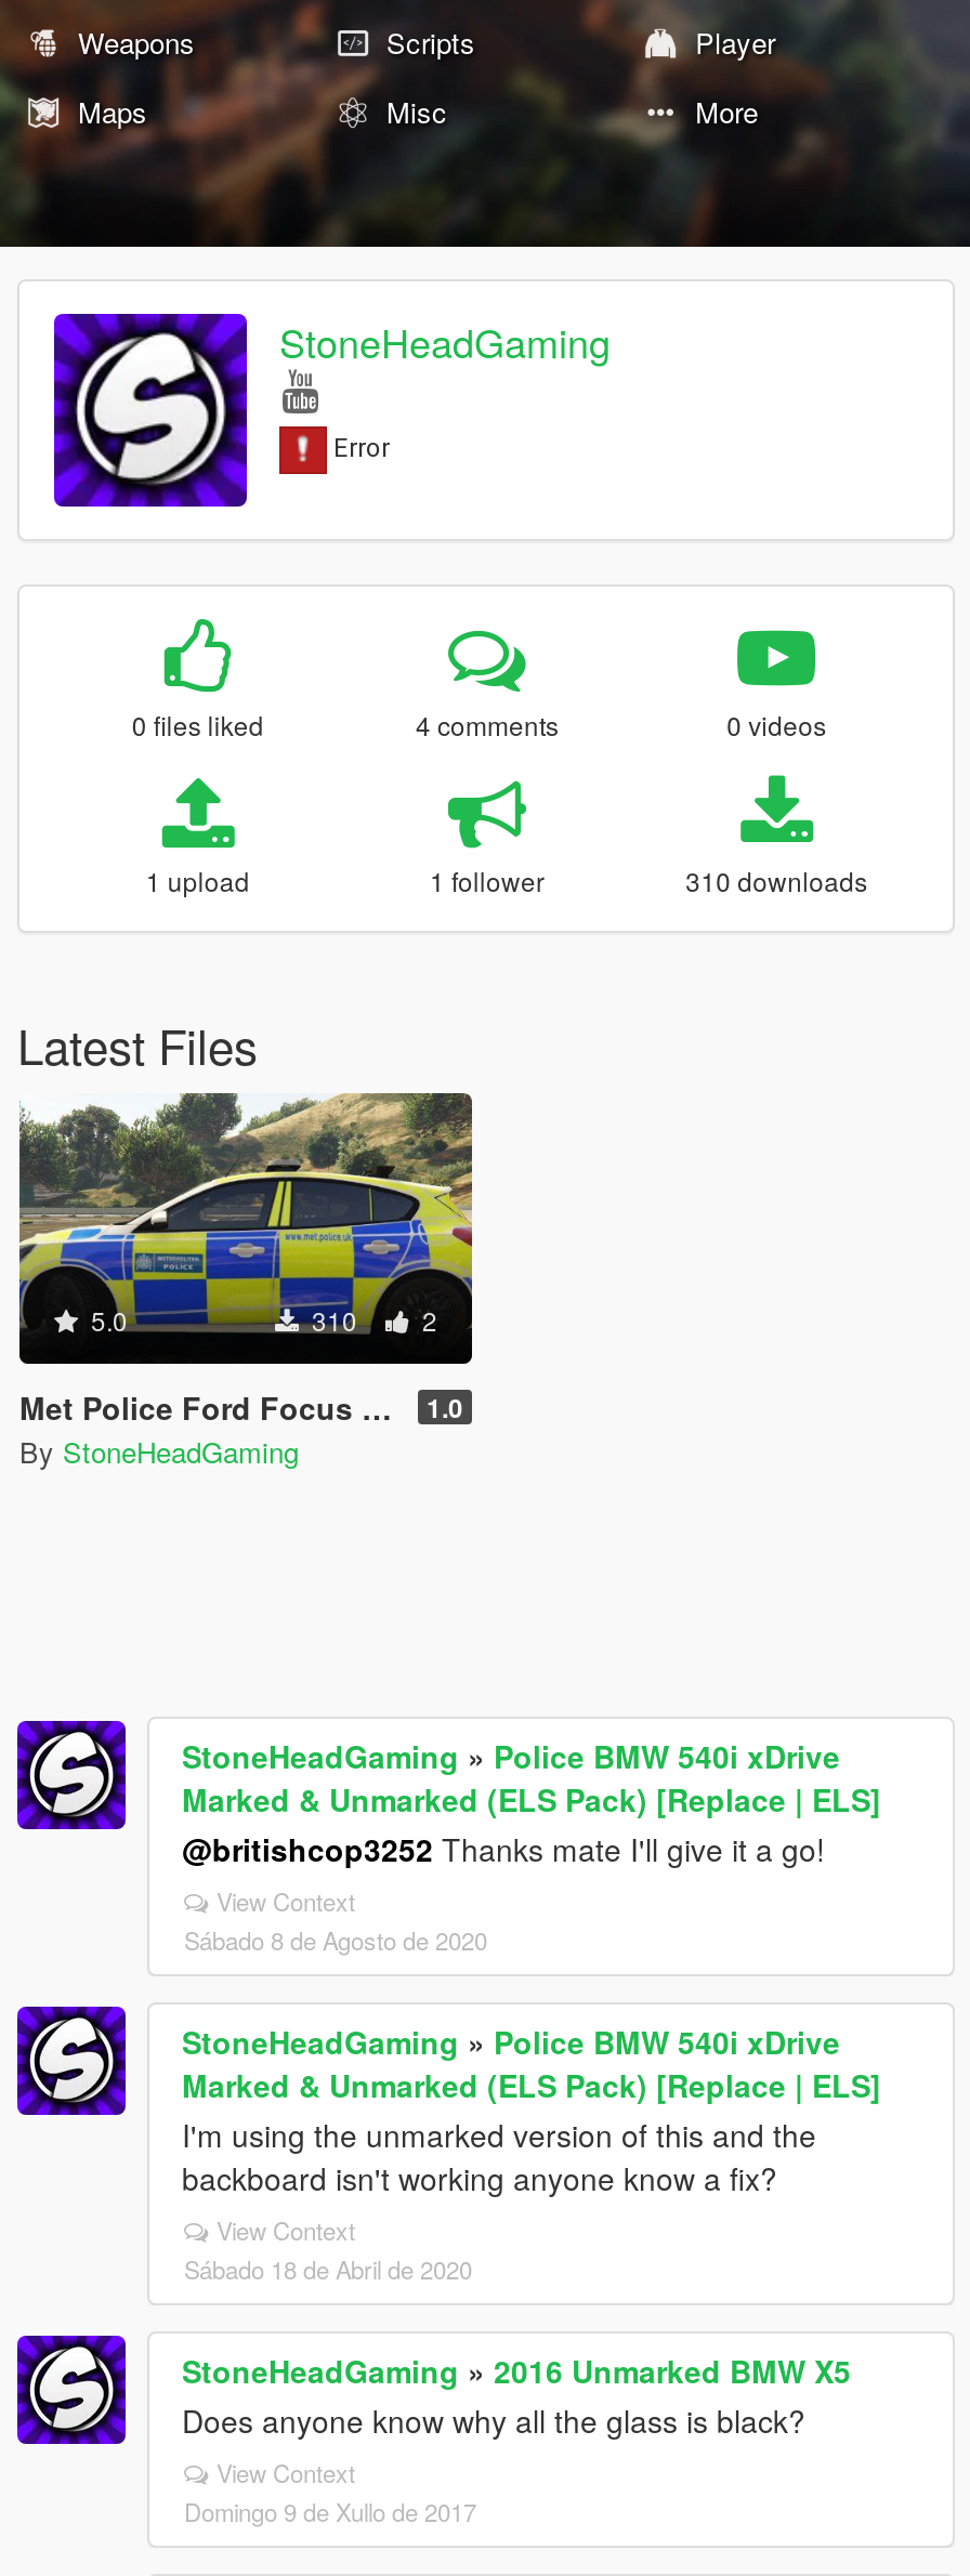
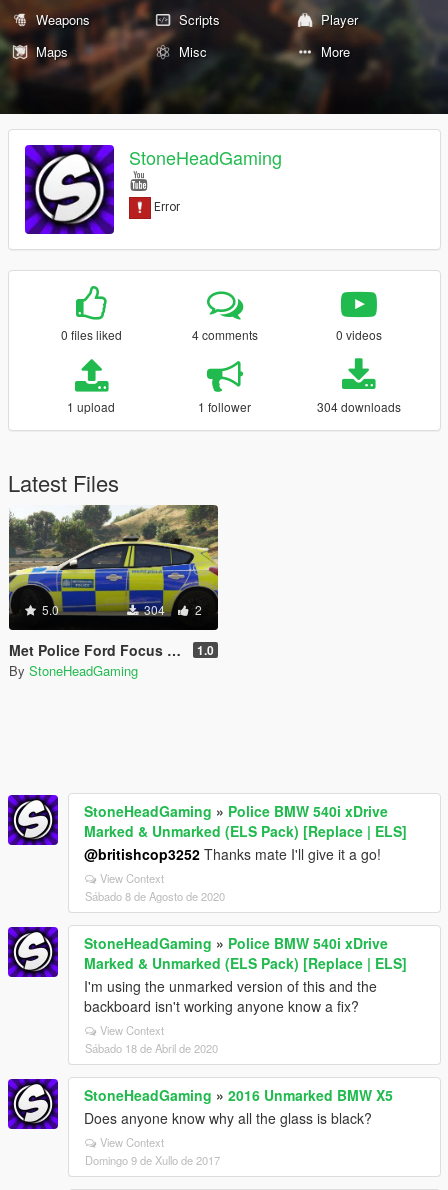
- 310 downloads
+ 304 downloads

- 310 2
+ 304 2
